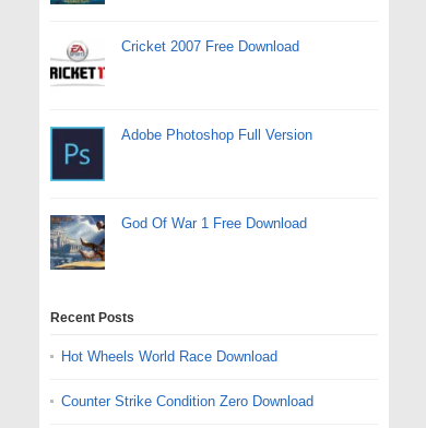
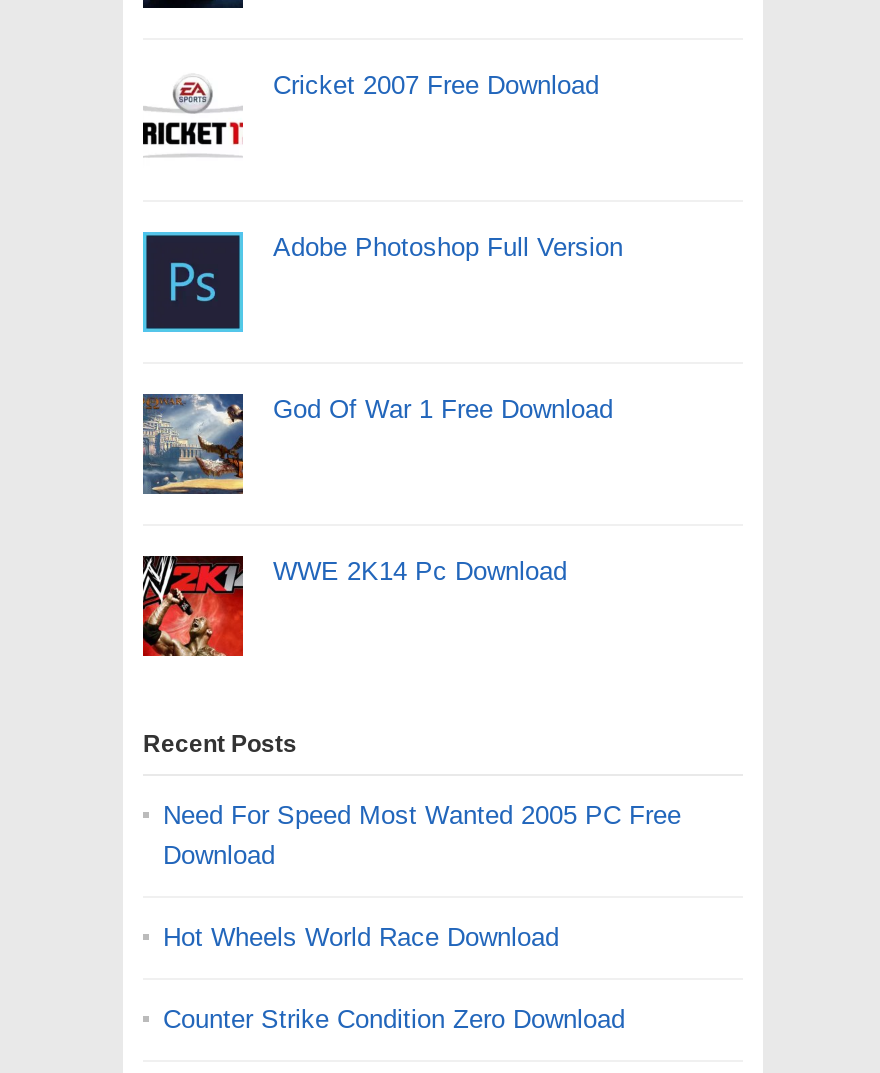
+ [image]
+ WWE 2K14 Pc Download

+ Need For Speed Most Wanted 2005 PC Free
+ Download
